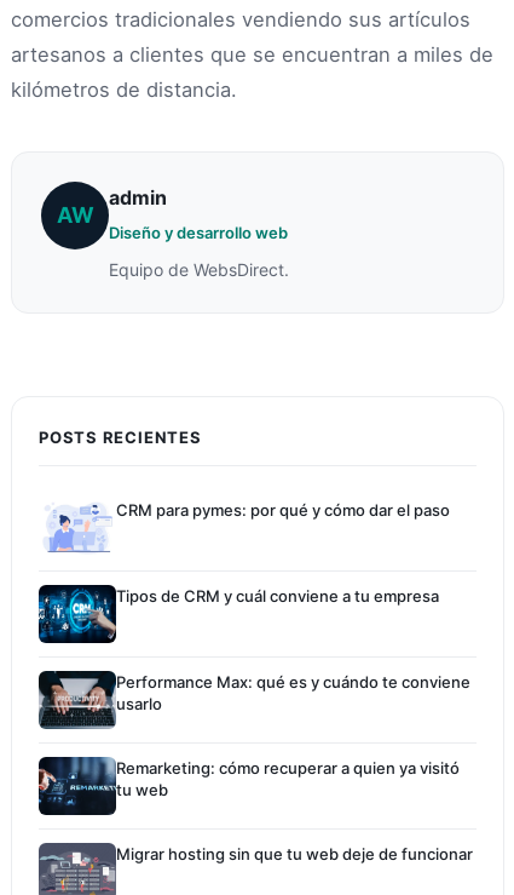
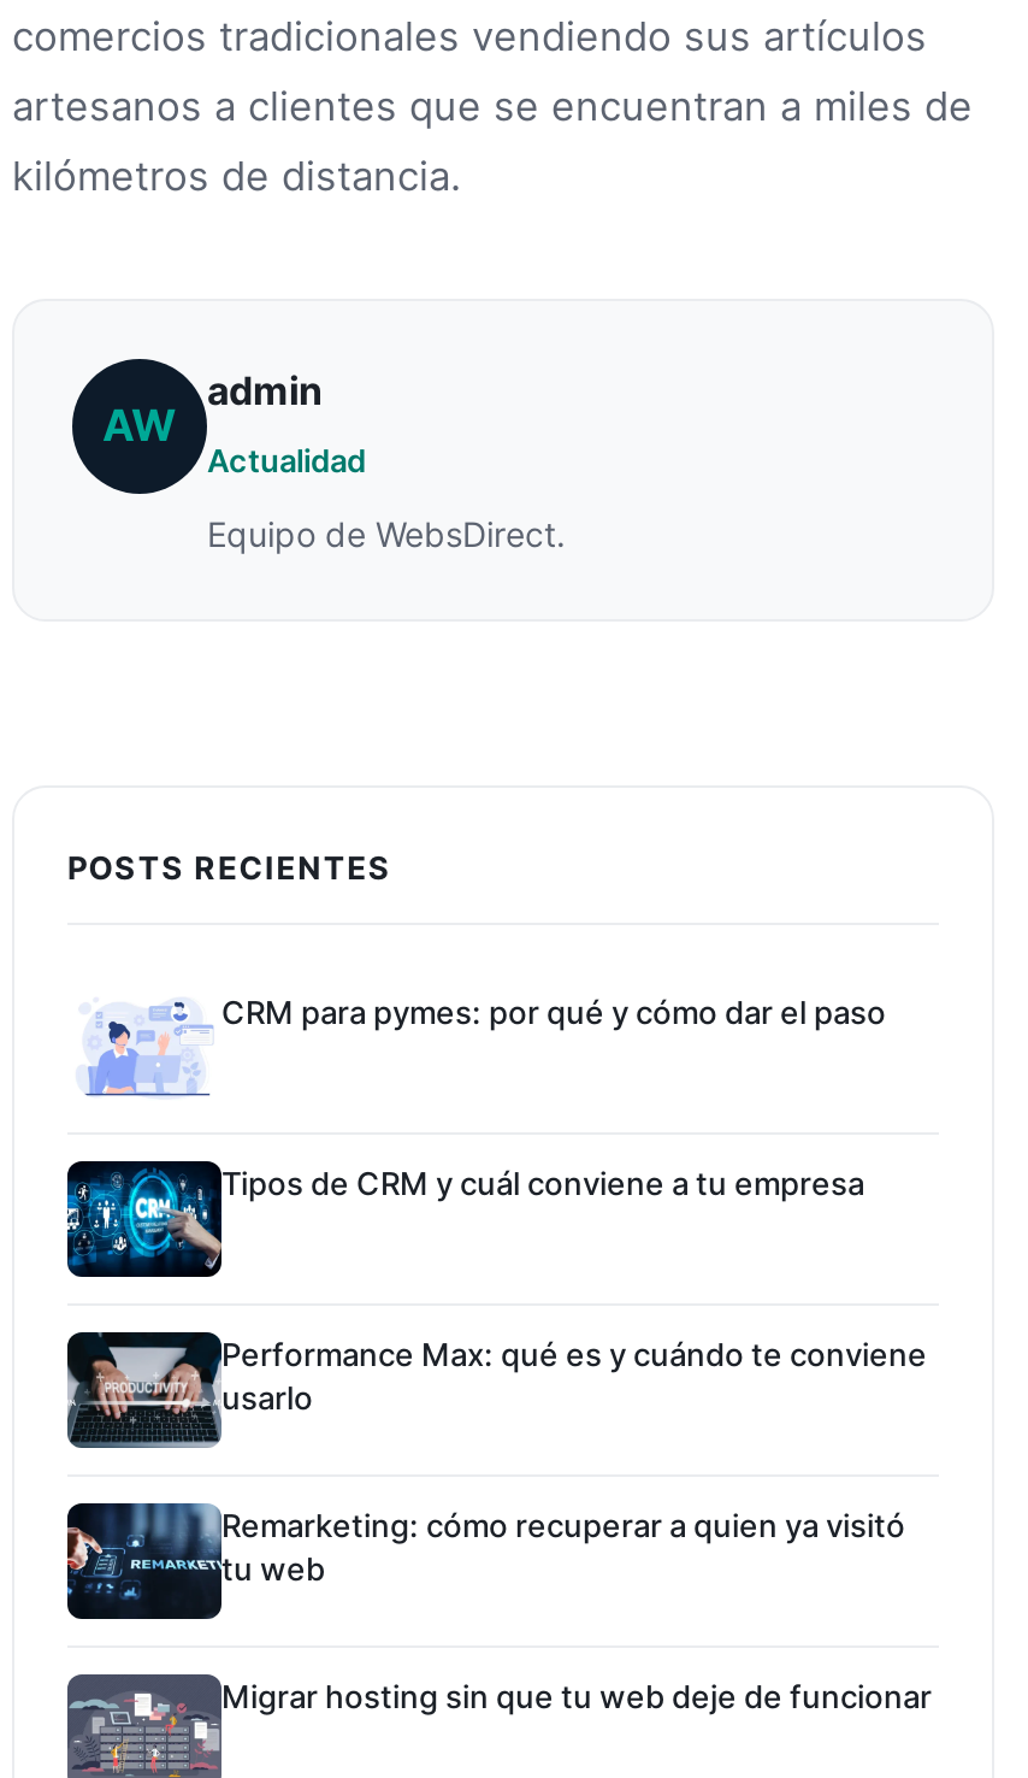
- Diseño y desarrollo web
+ Actualidad
